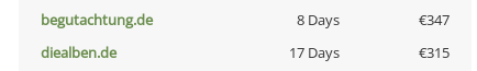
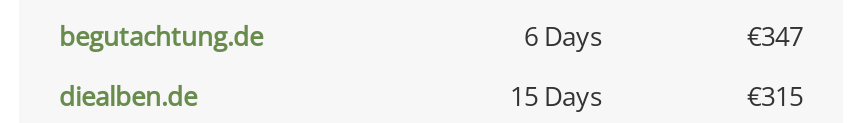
- 8 Days
+ 6 Days

- 17 Days
+ 15 Days
